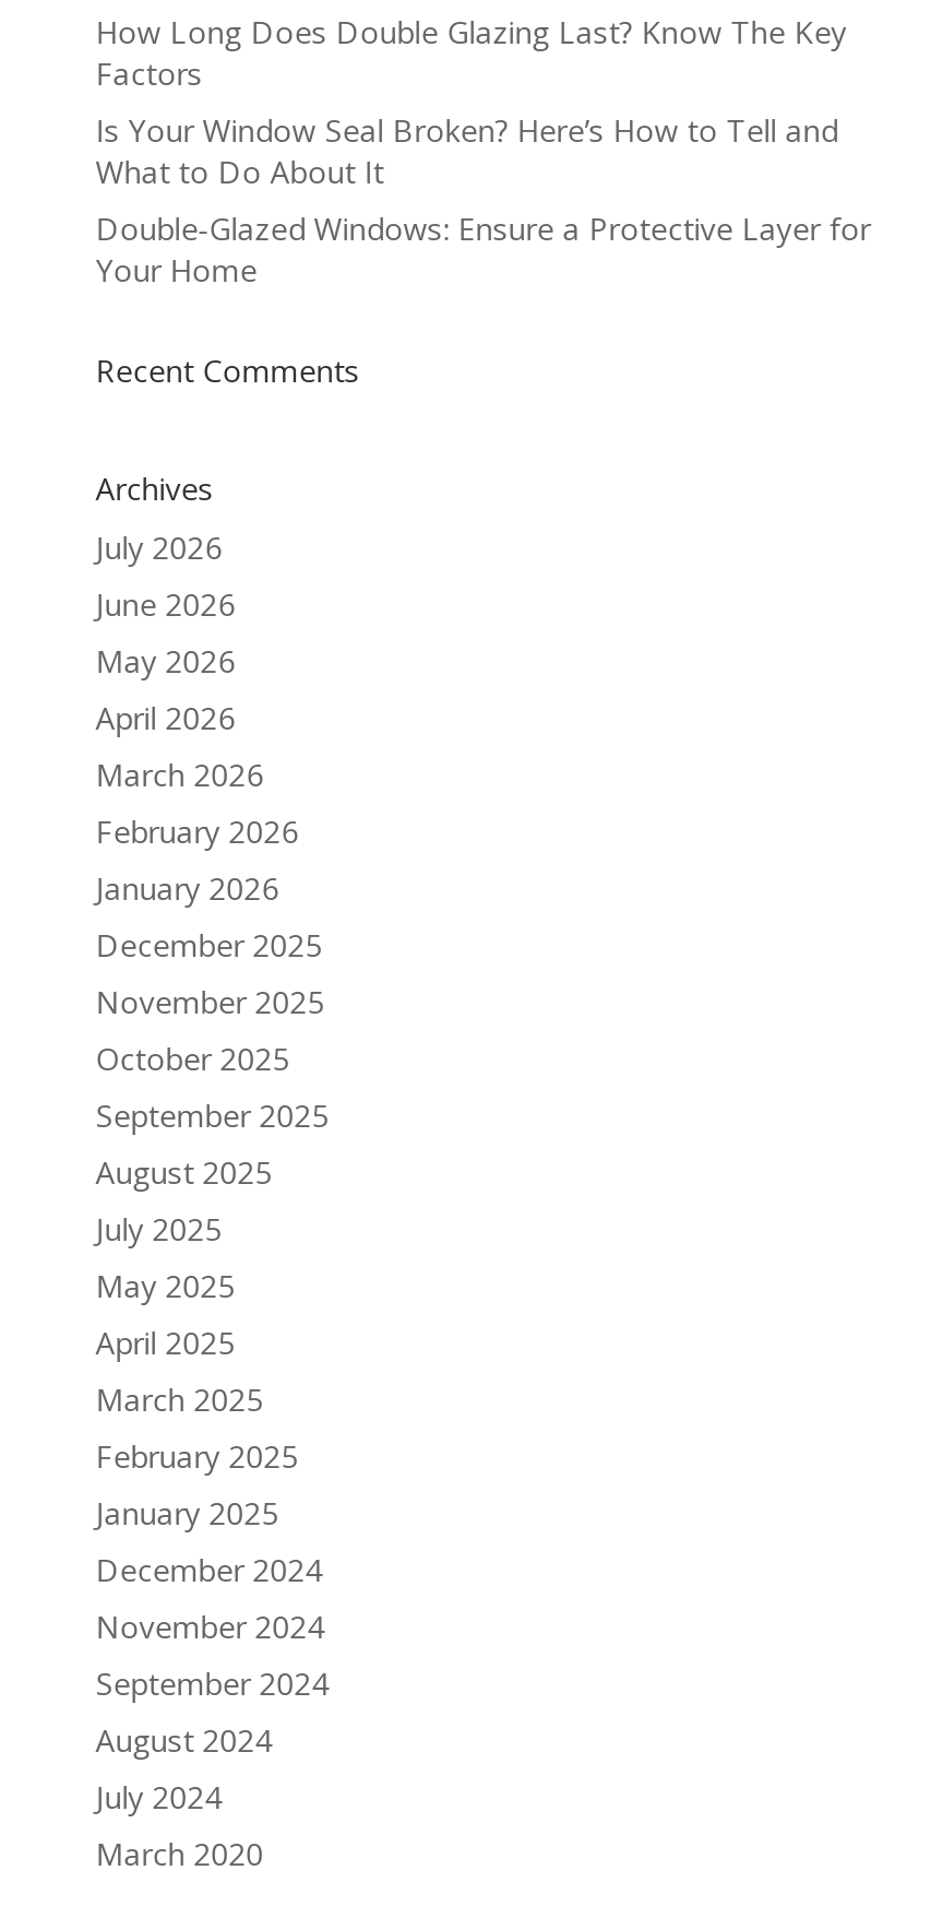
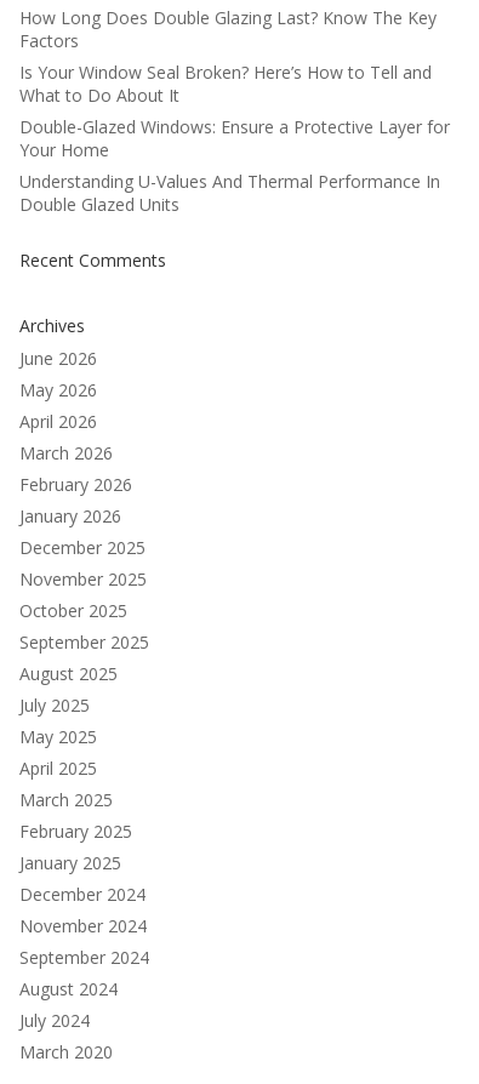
+ Understanding U-Values And Thermal Performance In
+ Double Glazed Units

moved down: Recent Comments | Archives

- July 2026
